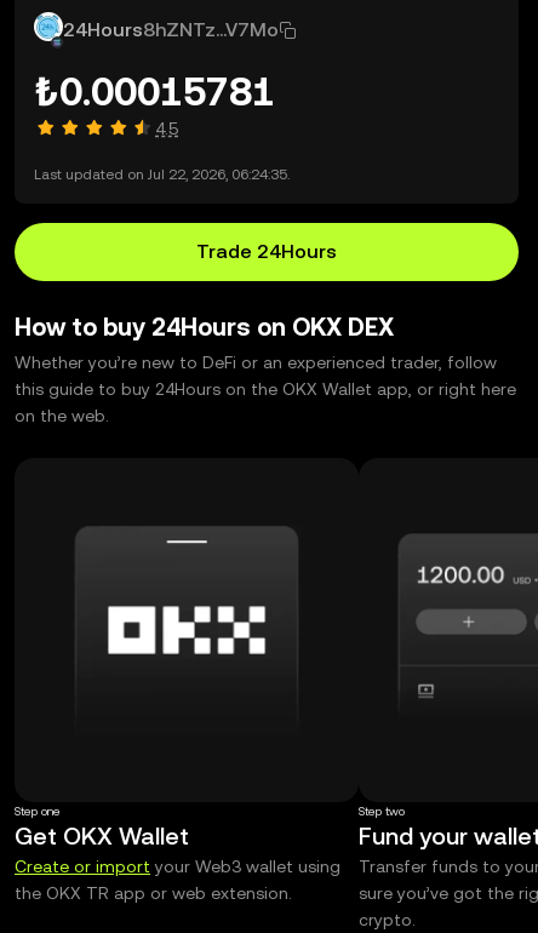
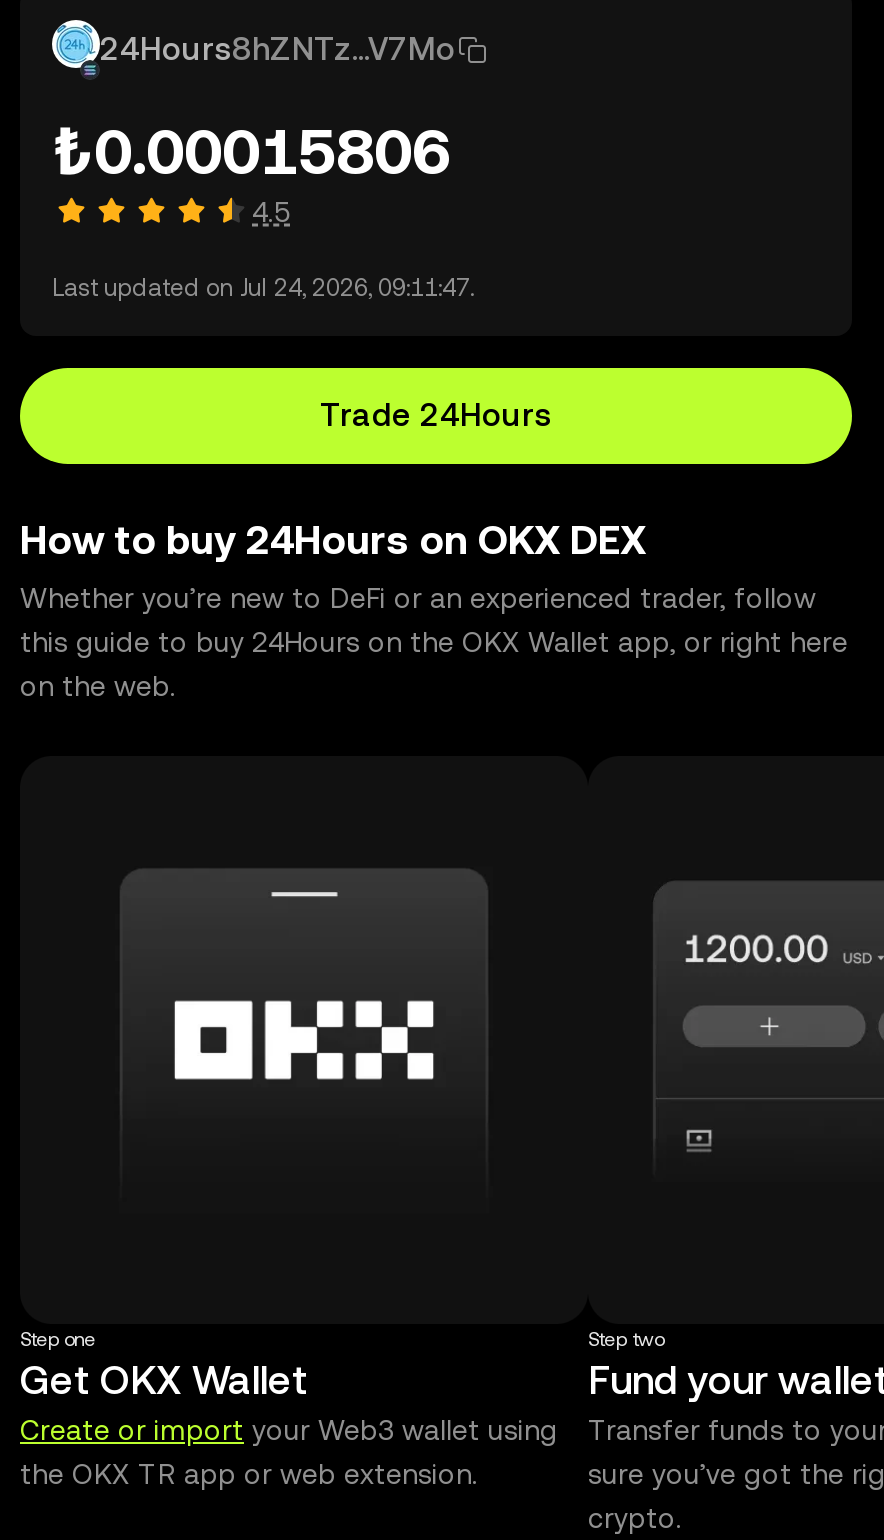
- ₺0.00015781
+ ₺0.00015806

- Last updated on Jul 22, 2026, 06:24:35.
+ Last updated on Jul 24, 2026, 09:11:47.
